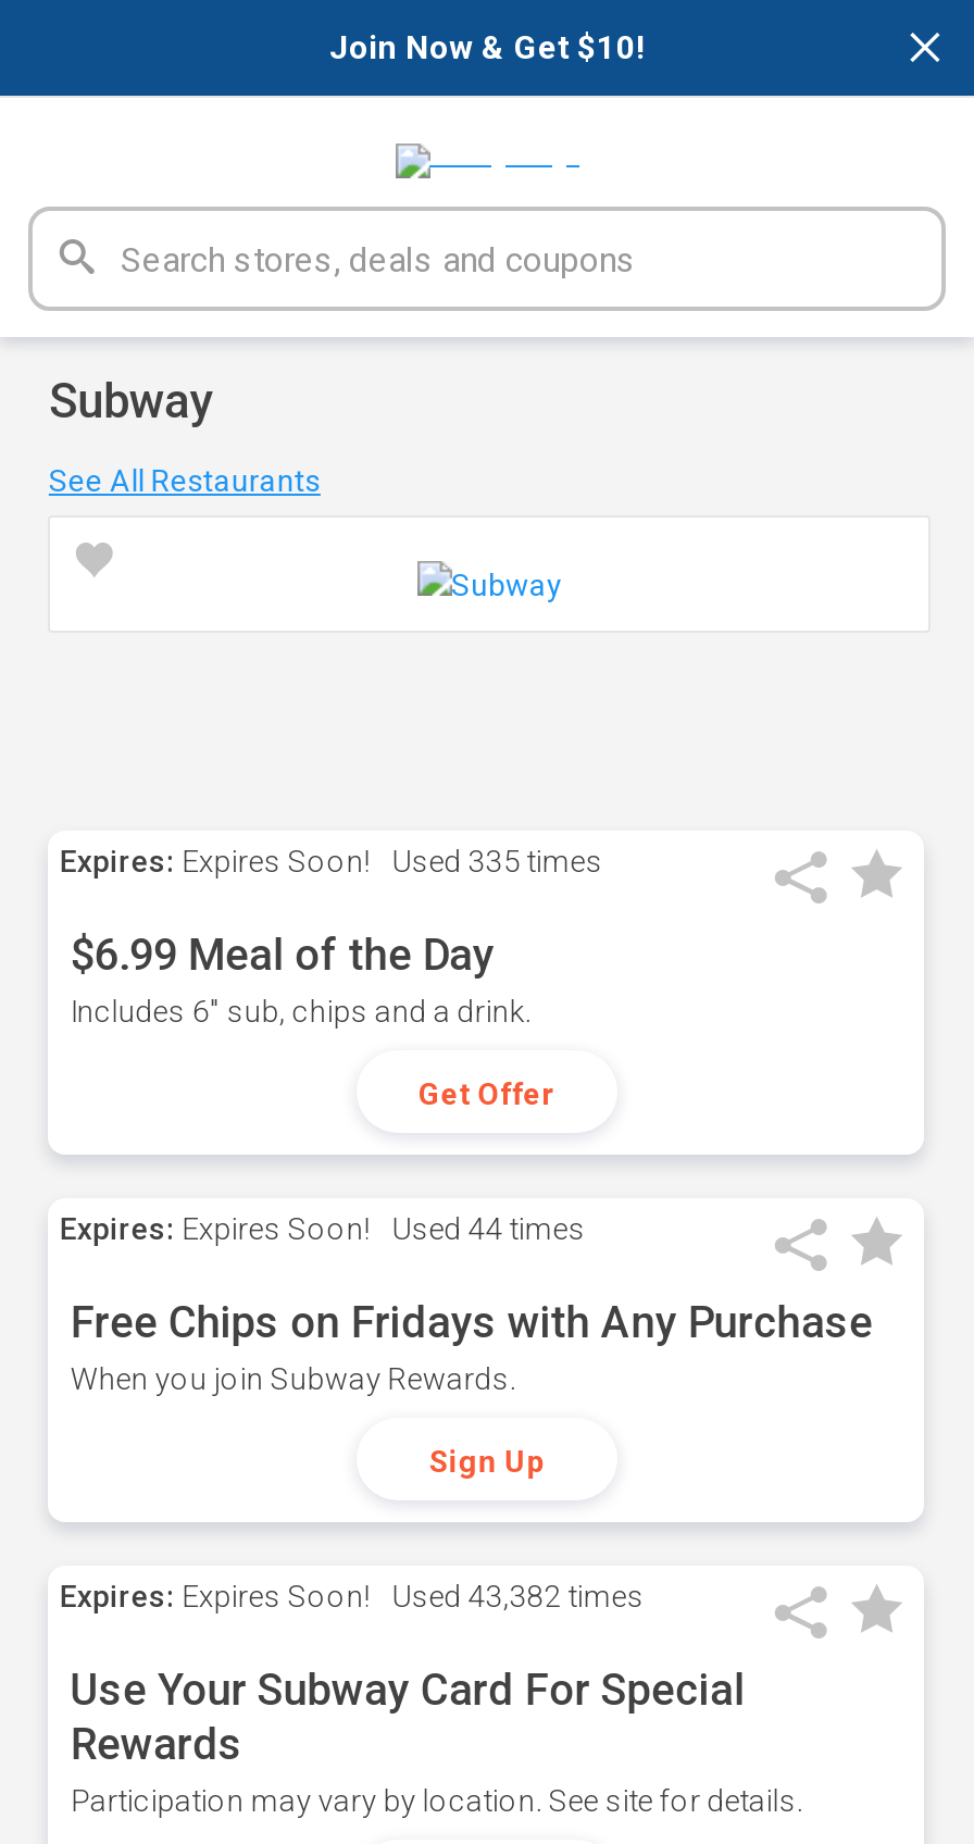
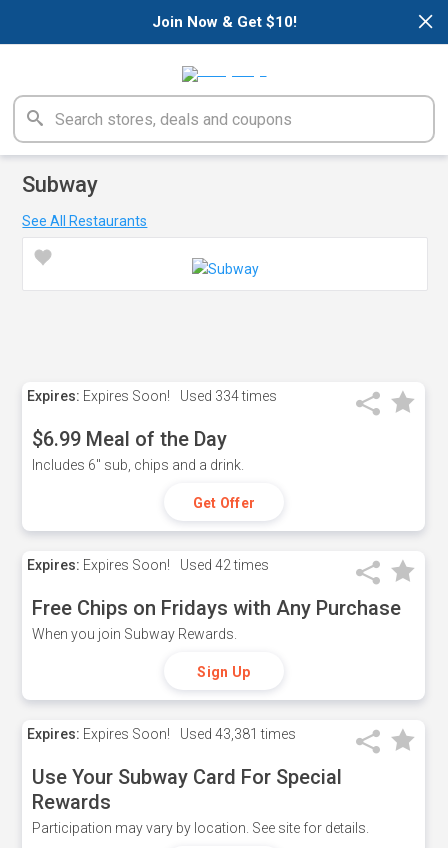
- Expires: Expires Soon! Used 335 times
+ Expires: Expires Soon! Used 334 times

- Expires: Expires Soon! Used 44 times
+ Expires: Expires Soon! Used 42 times

- Expires: Expires Soon! Used 43,382 times
+ Expires: Expires Soon! Used 43,381 times
